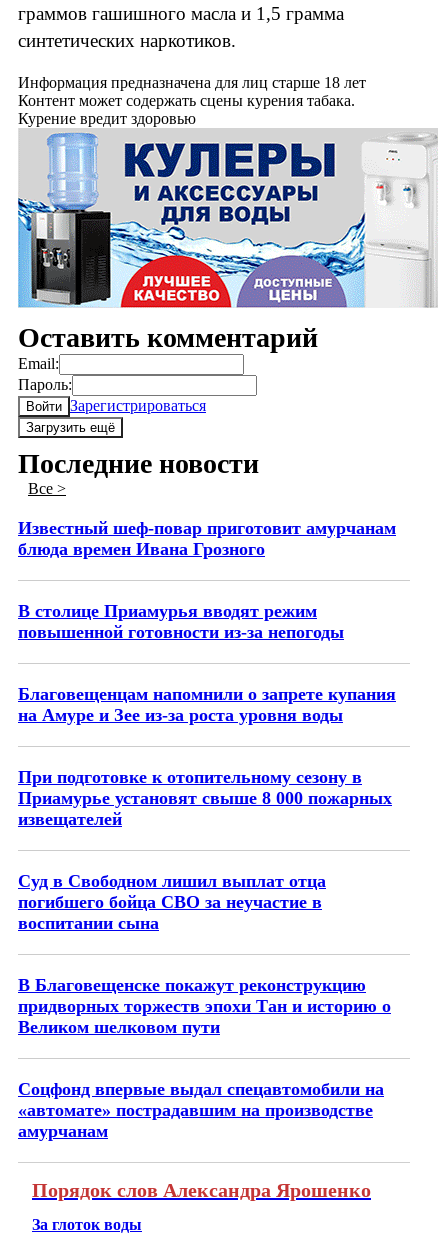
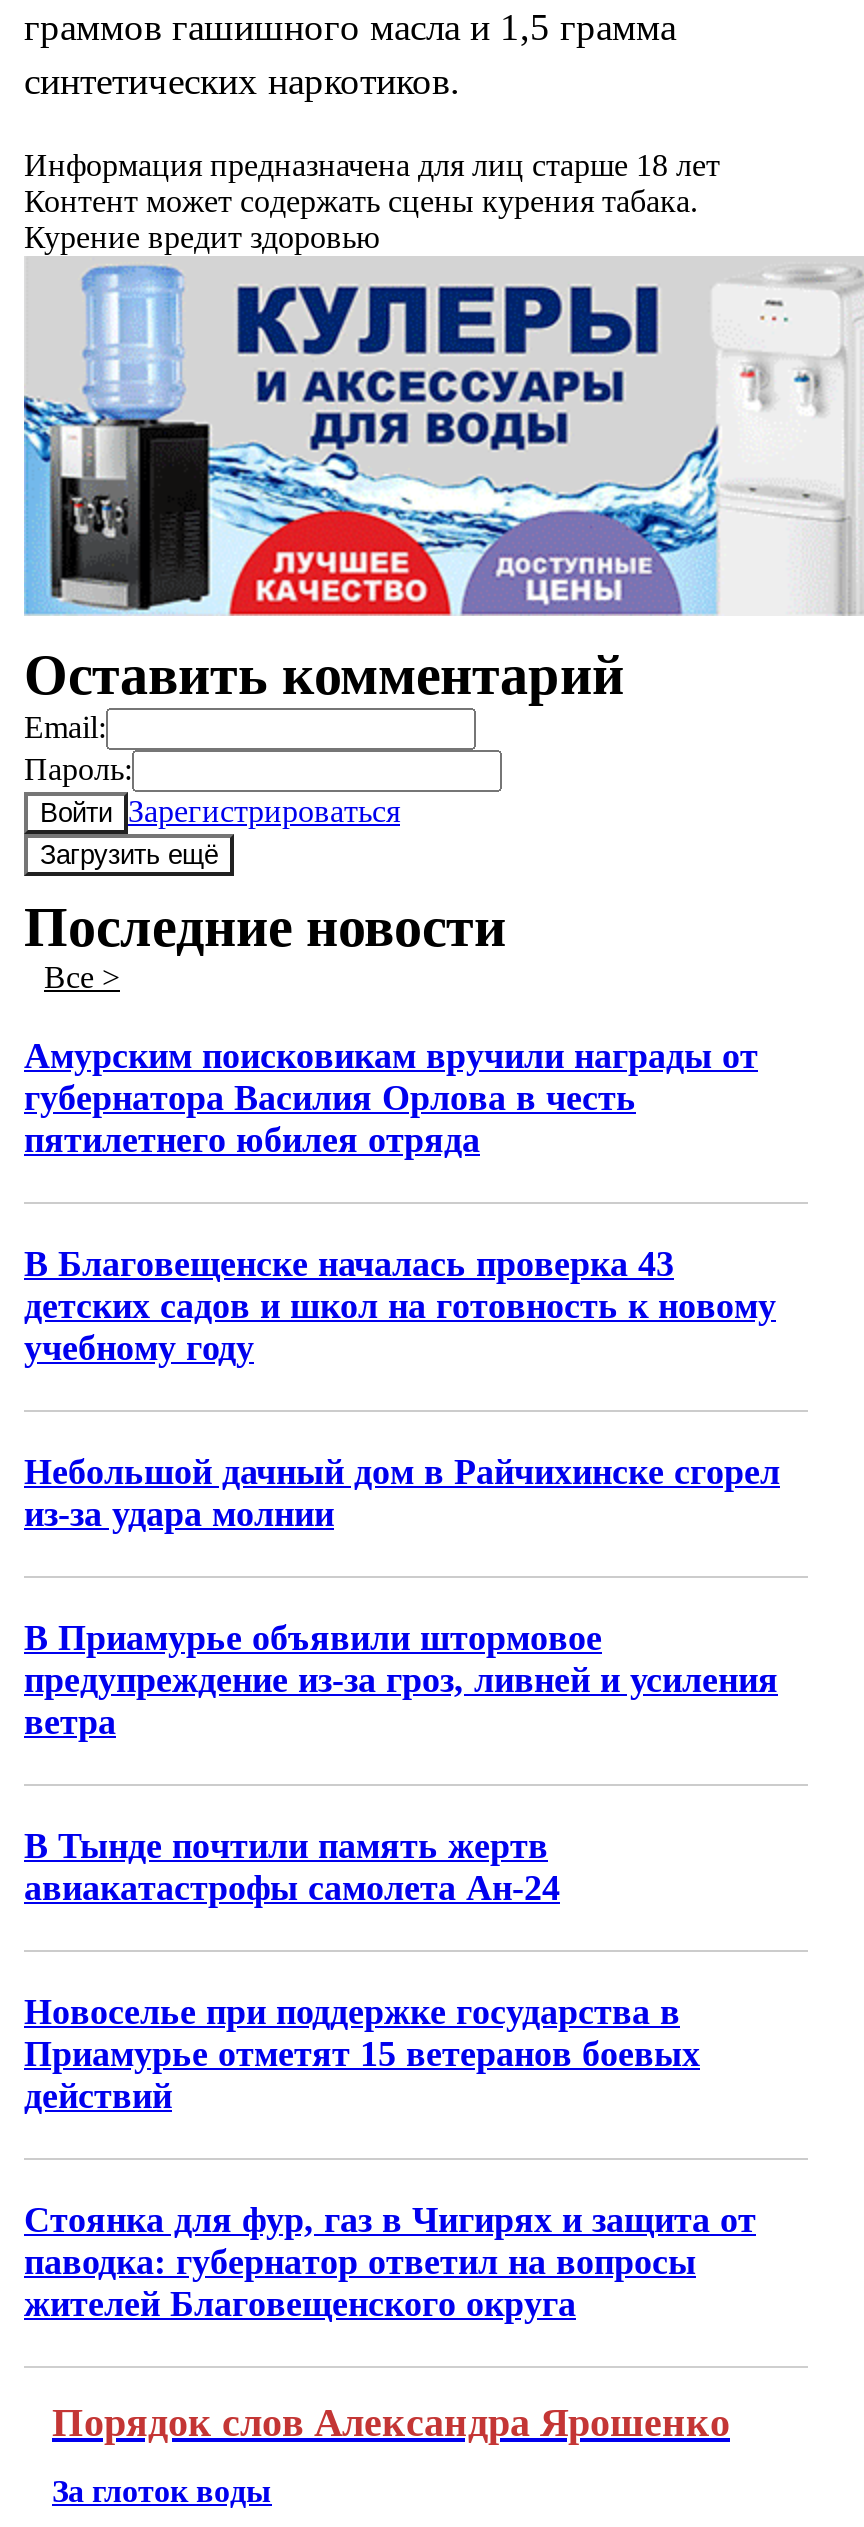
- Известный шеф-повар приготовит амурчанам
- блюда времен Ивана Грозного
+ Амурским поисковикам вручили награды от
+ губернатора Василия Орлова в честь
+ пятилетнего юбилея отряда

- В столице Приамурья вводят режим
- повышенной готовности из-за непогоды
+ В Благовещенске началась проверка 43
+ детских садов и школ на готовность к новому
+ учебному году

- Благовещенцам напомнили о запрете купания
- на Амуре и Зее из-за роста уровня воды
+ Небольшой дачный дом в Райчихинске сгорел
+ из-за удара молнии

- При подготовке к отопительному сезону в
- Приамурье установят свыше 8 000 пожарных
- извещателей
+ В Приамурье объявили штормовое
+ предупреждение из-за гроз, ливней и усиления
+ ветра

- Суд в Свободном лишил выплат отца
- погибшего бойца СВО за неучастие в
- воспитании сына
+ В Тынде почтили память жертв
+ авиакатастрофы самолета Ан-24

- В Благовещенске покажут реконструкцию
- придворных торжеств эпохи Тан и историю о
- Великом шелковом пути
+ Новоселье при поддержке государства в
+ Приамурье отметят 15 ветеранов боевых
+ действий

- Соцфонд впервые выдал спецавтомобили на
- «автомате» пострадавшим на производстве
- амурчанам
+ Стоянка для фур, газ в Чигирях и защита от
+ паводка: губернатор ответил на вопросы
+ жителей Благовещенского округа
